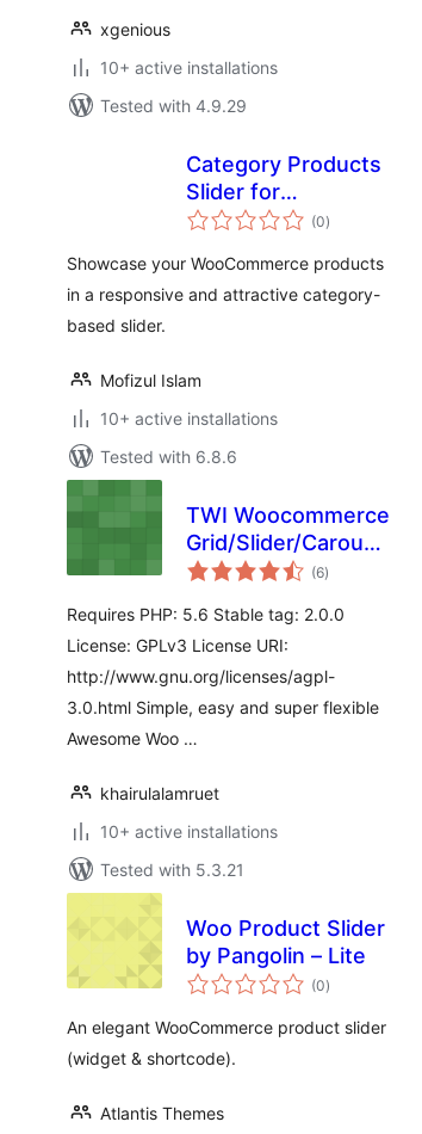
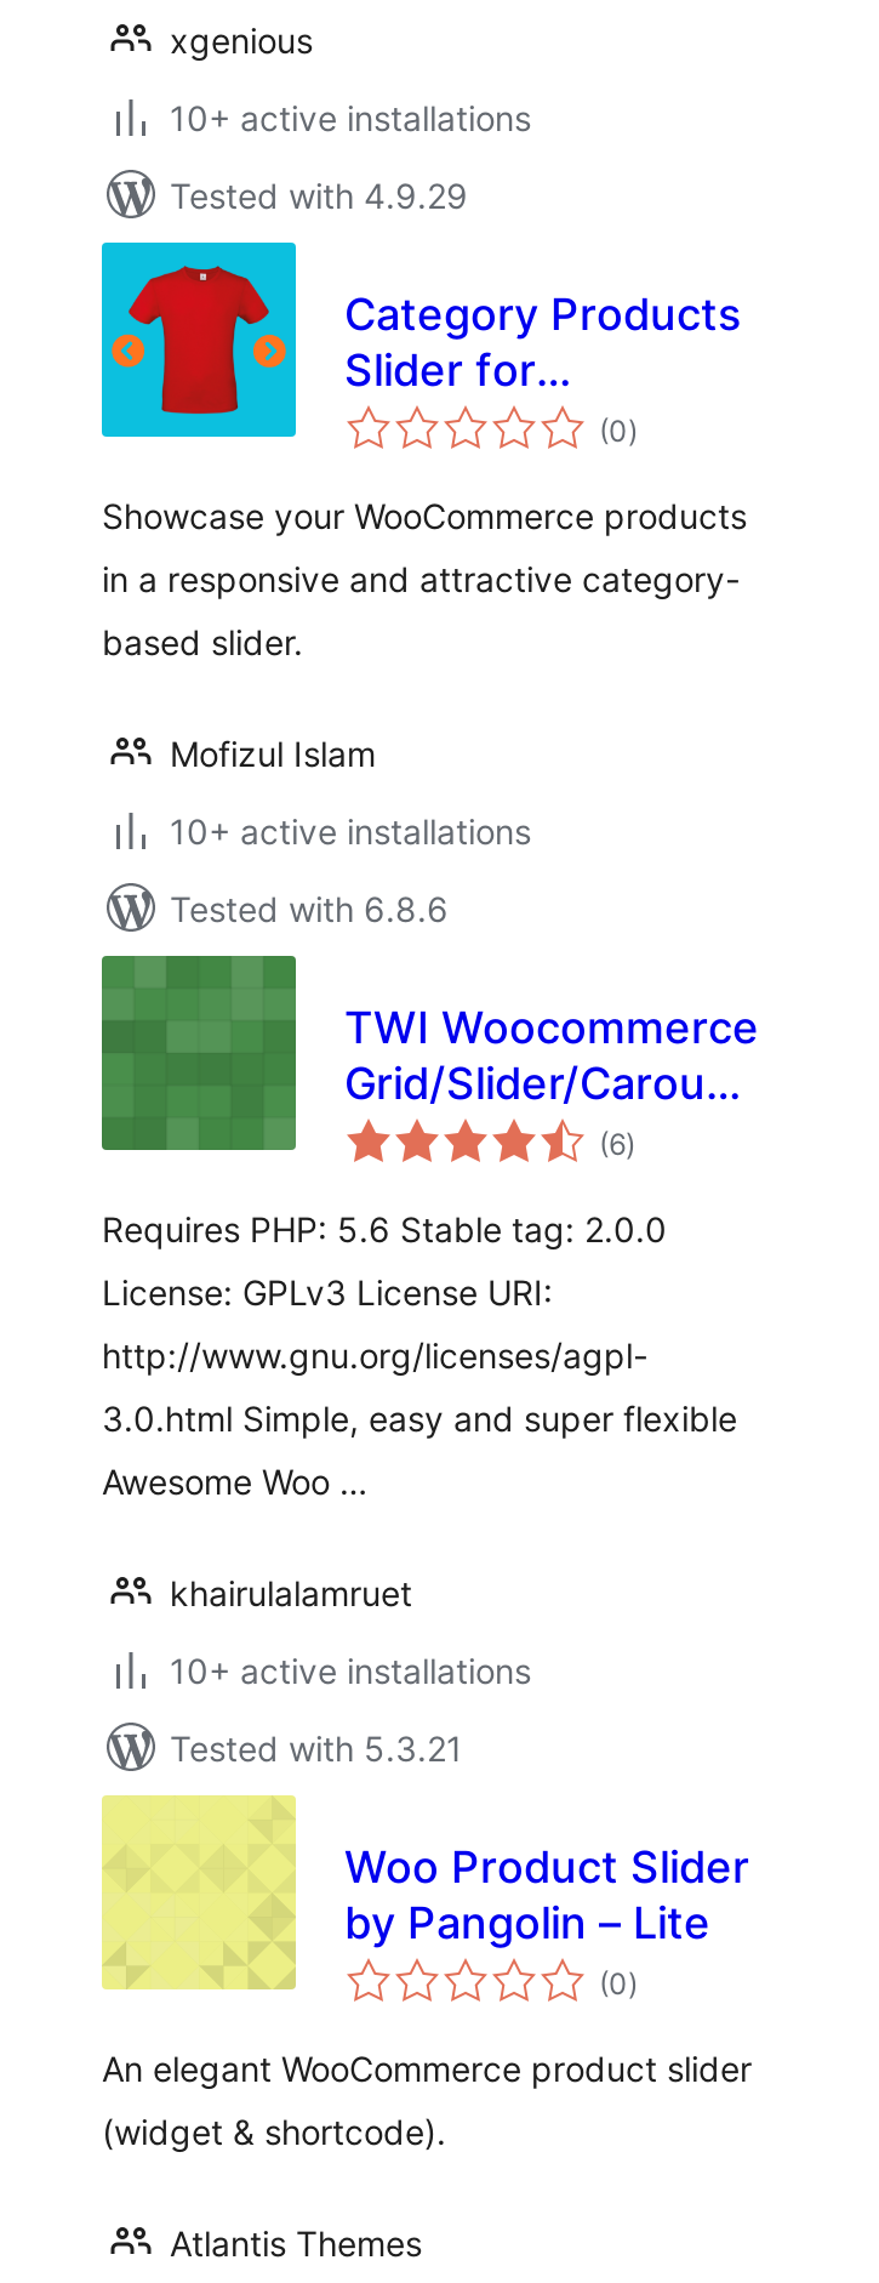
+ [image]
